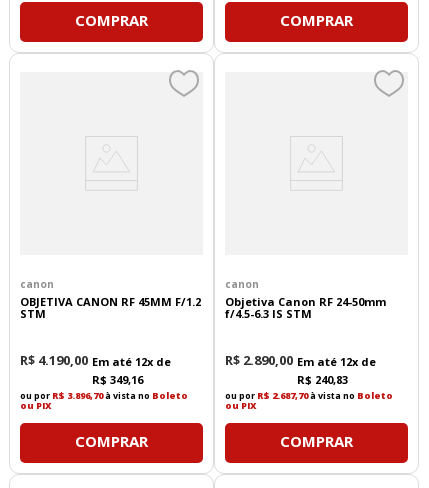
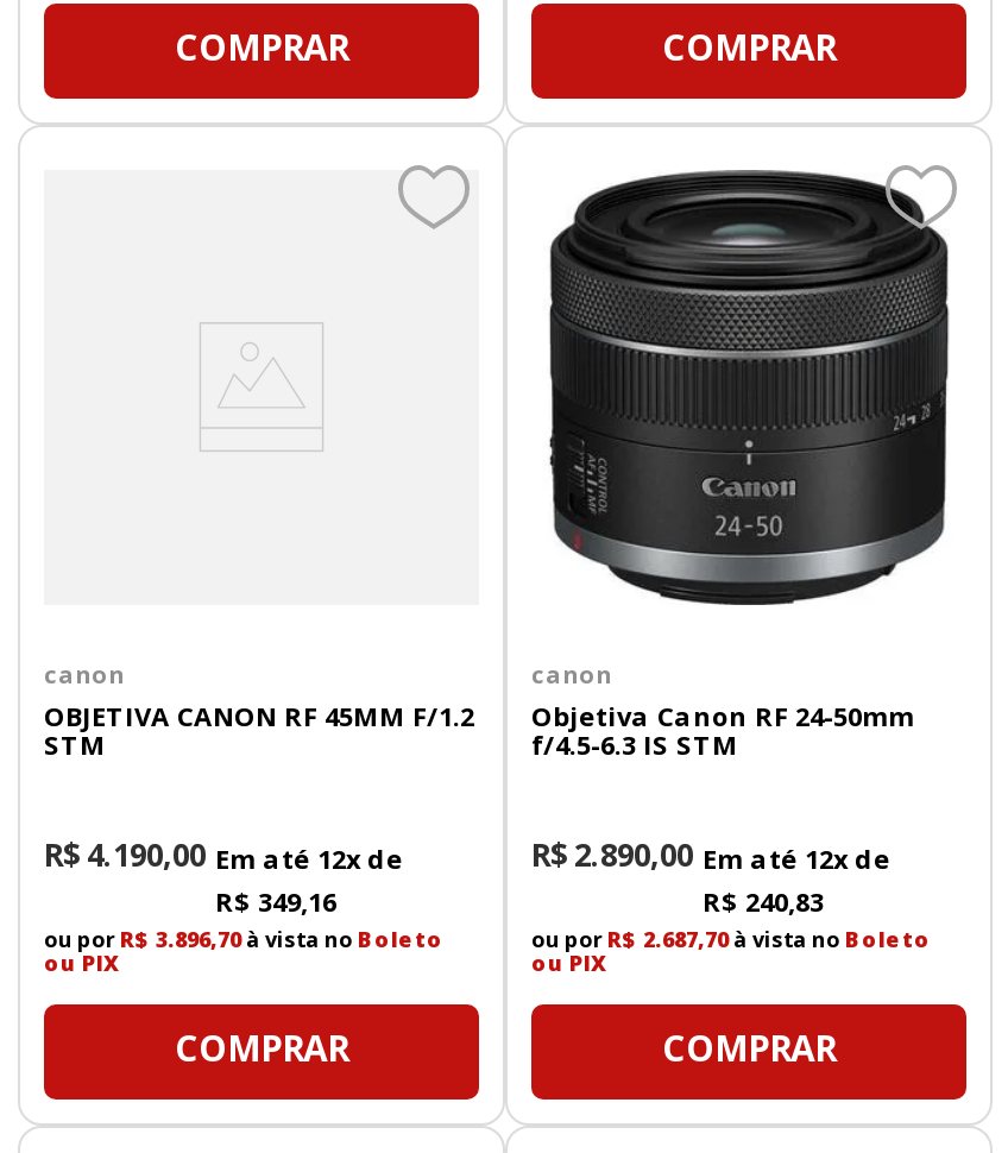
+ [image]
